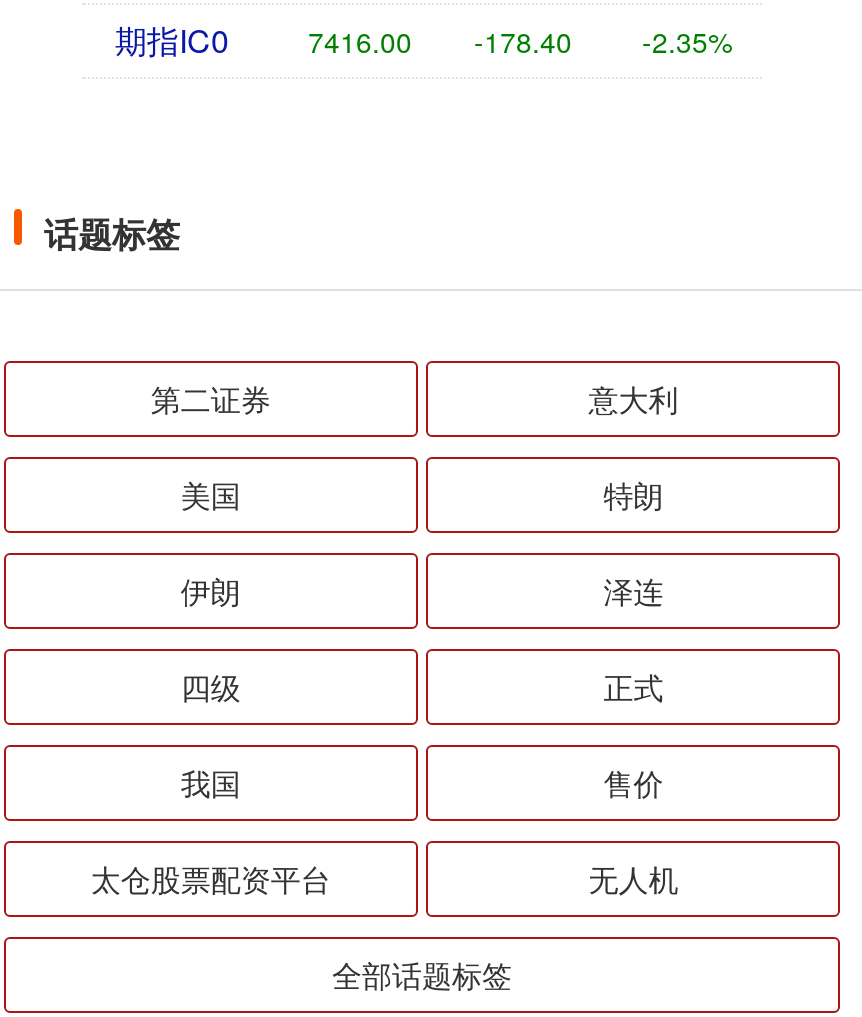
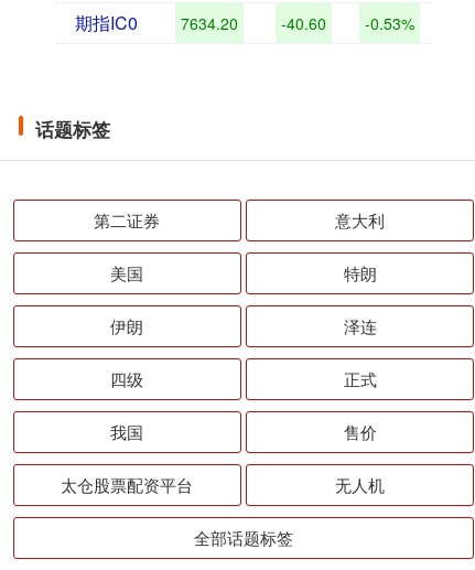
- 7416.00
+ 7634.20

- -178.40
+ -40.60

- -2.35%
+ -0.53%
